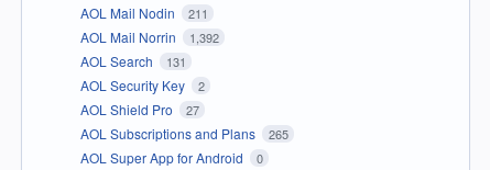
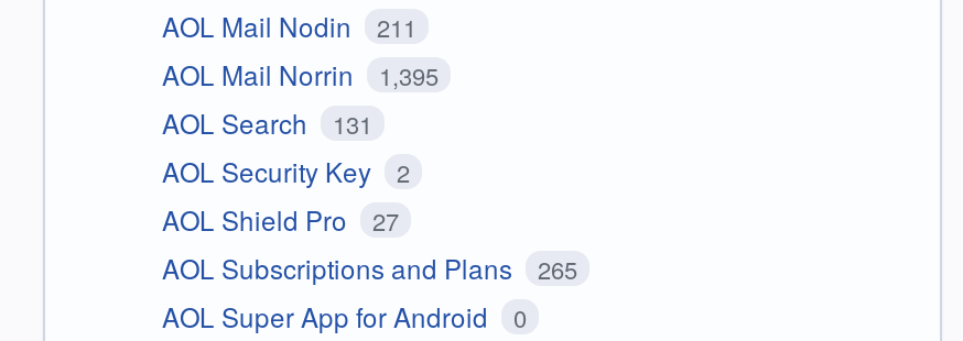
- AOL Mail Norrin 1,392
+ AOL Mail Norrin 1,395
